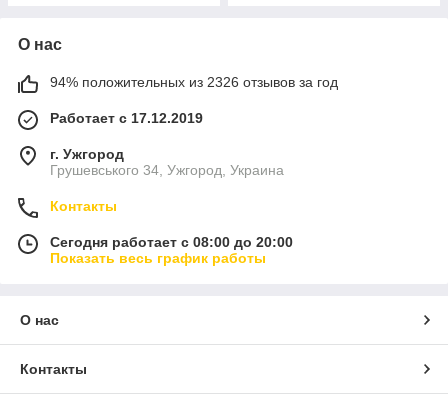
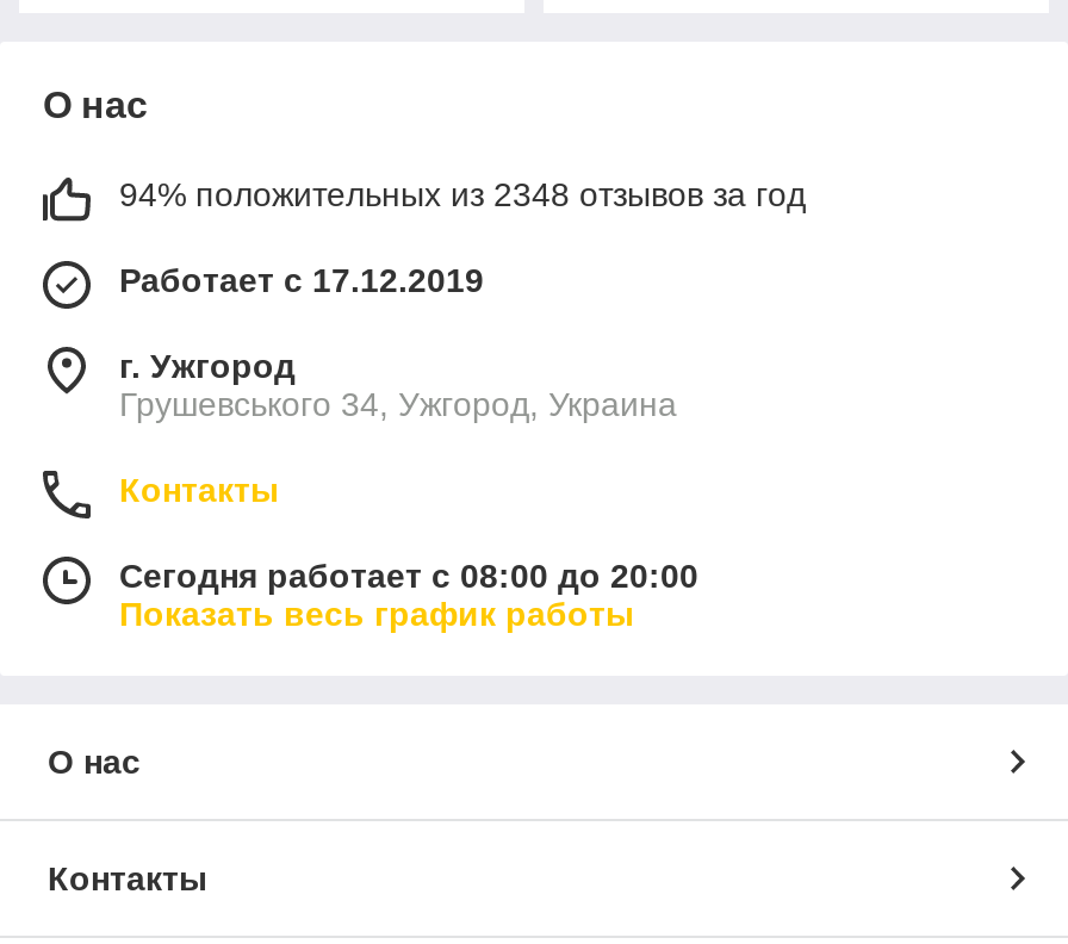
- 94% положительных из 2326 отзывов за год
+ 94% положительных из 2348 отзывов за год
